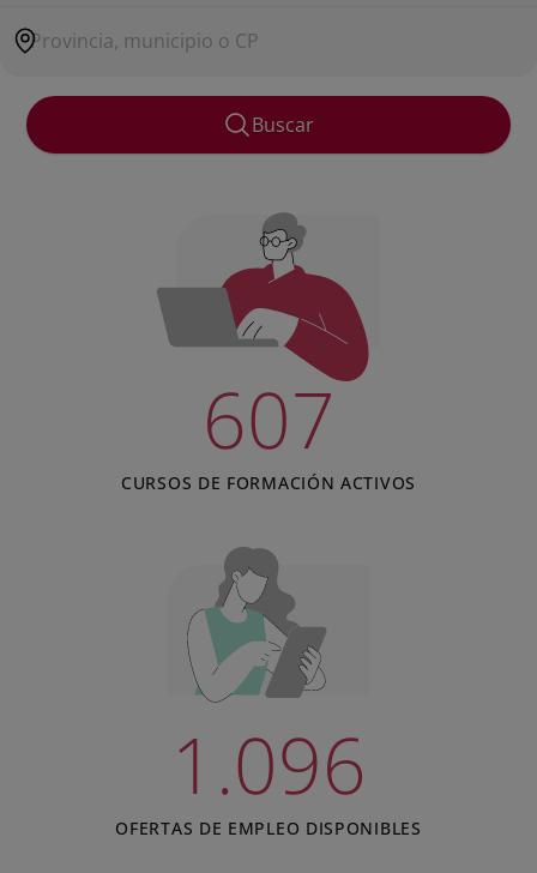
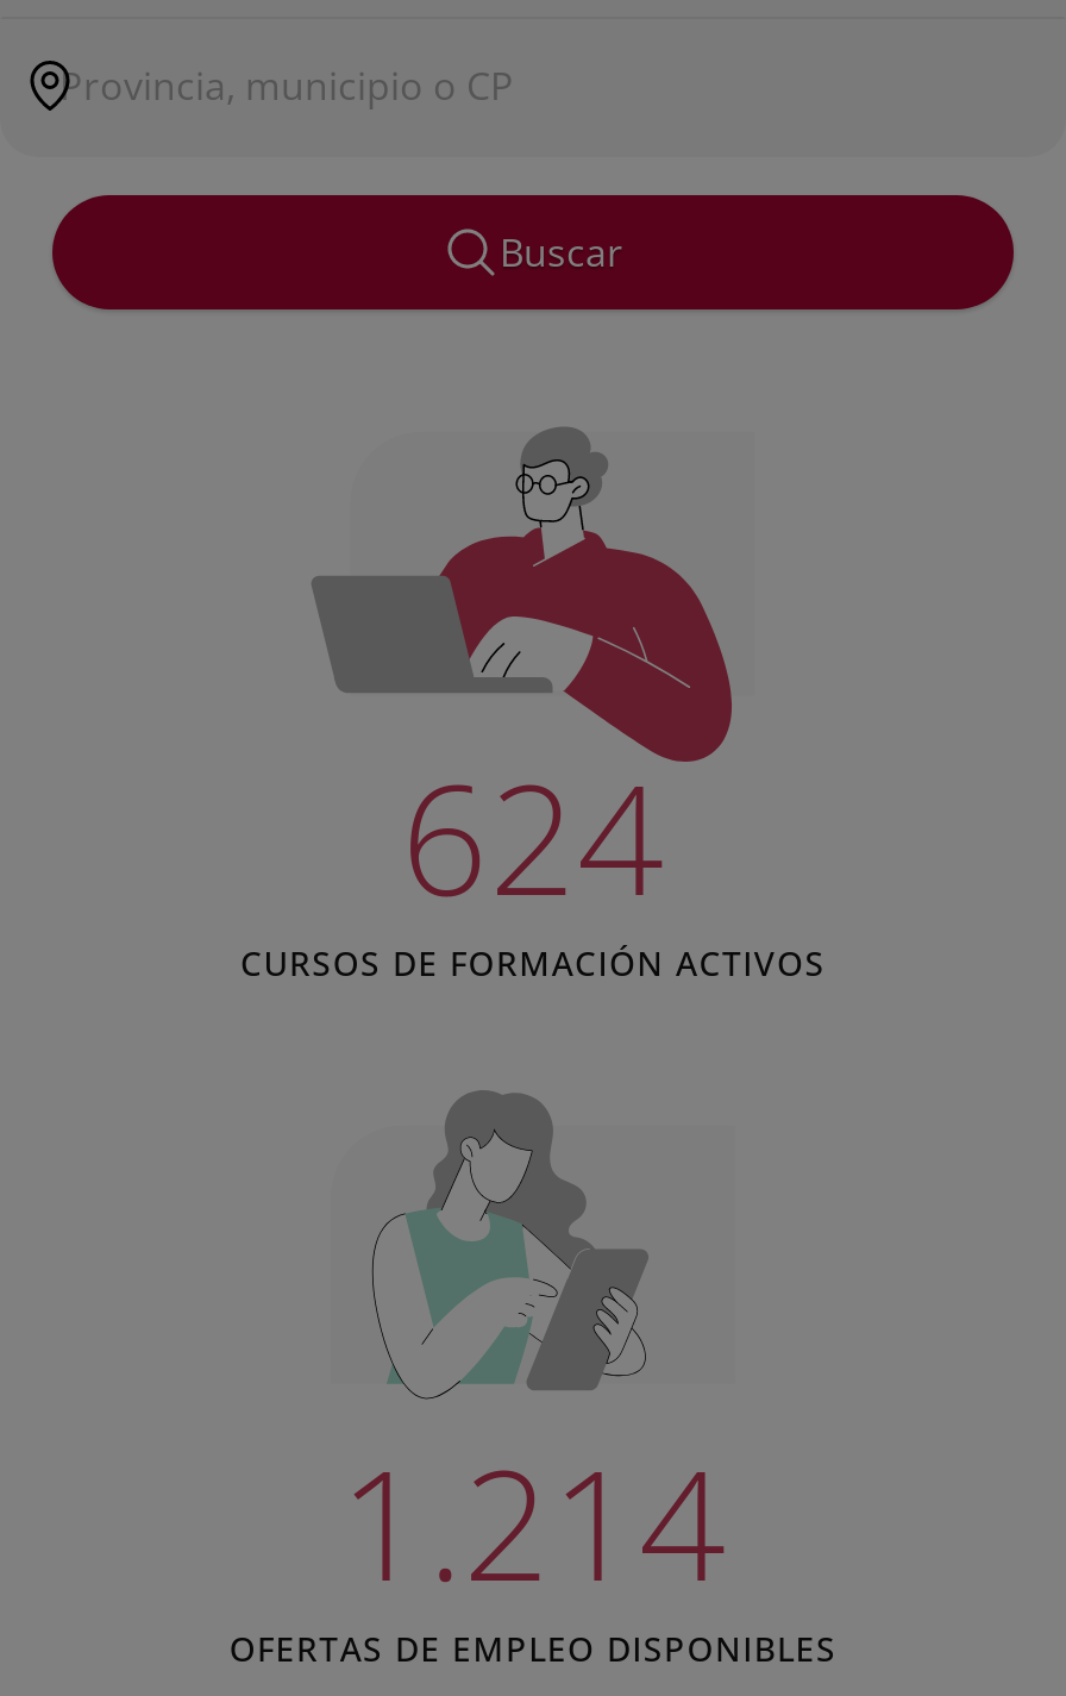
- 607
+ 624

- 1.096
+ 1.214
